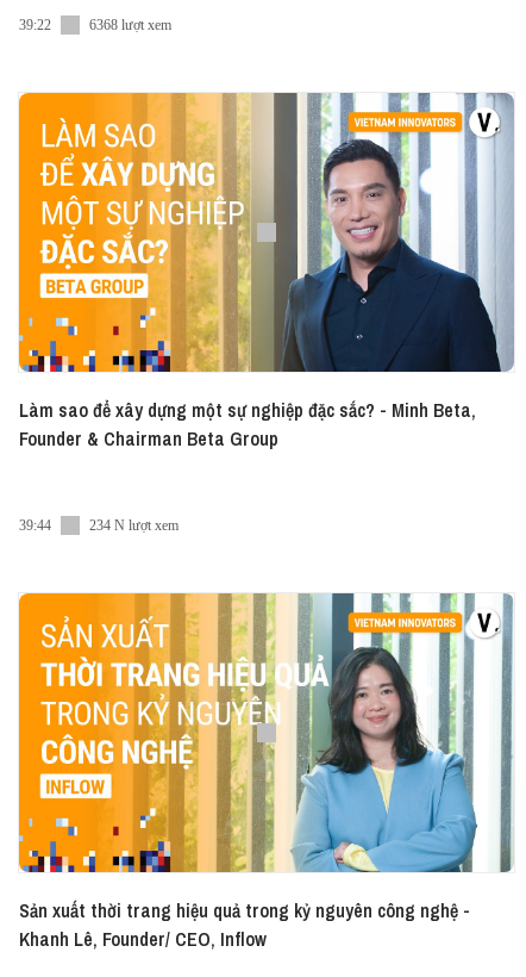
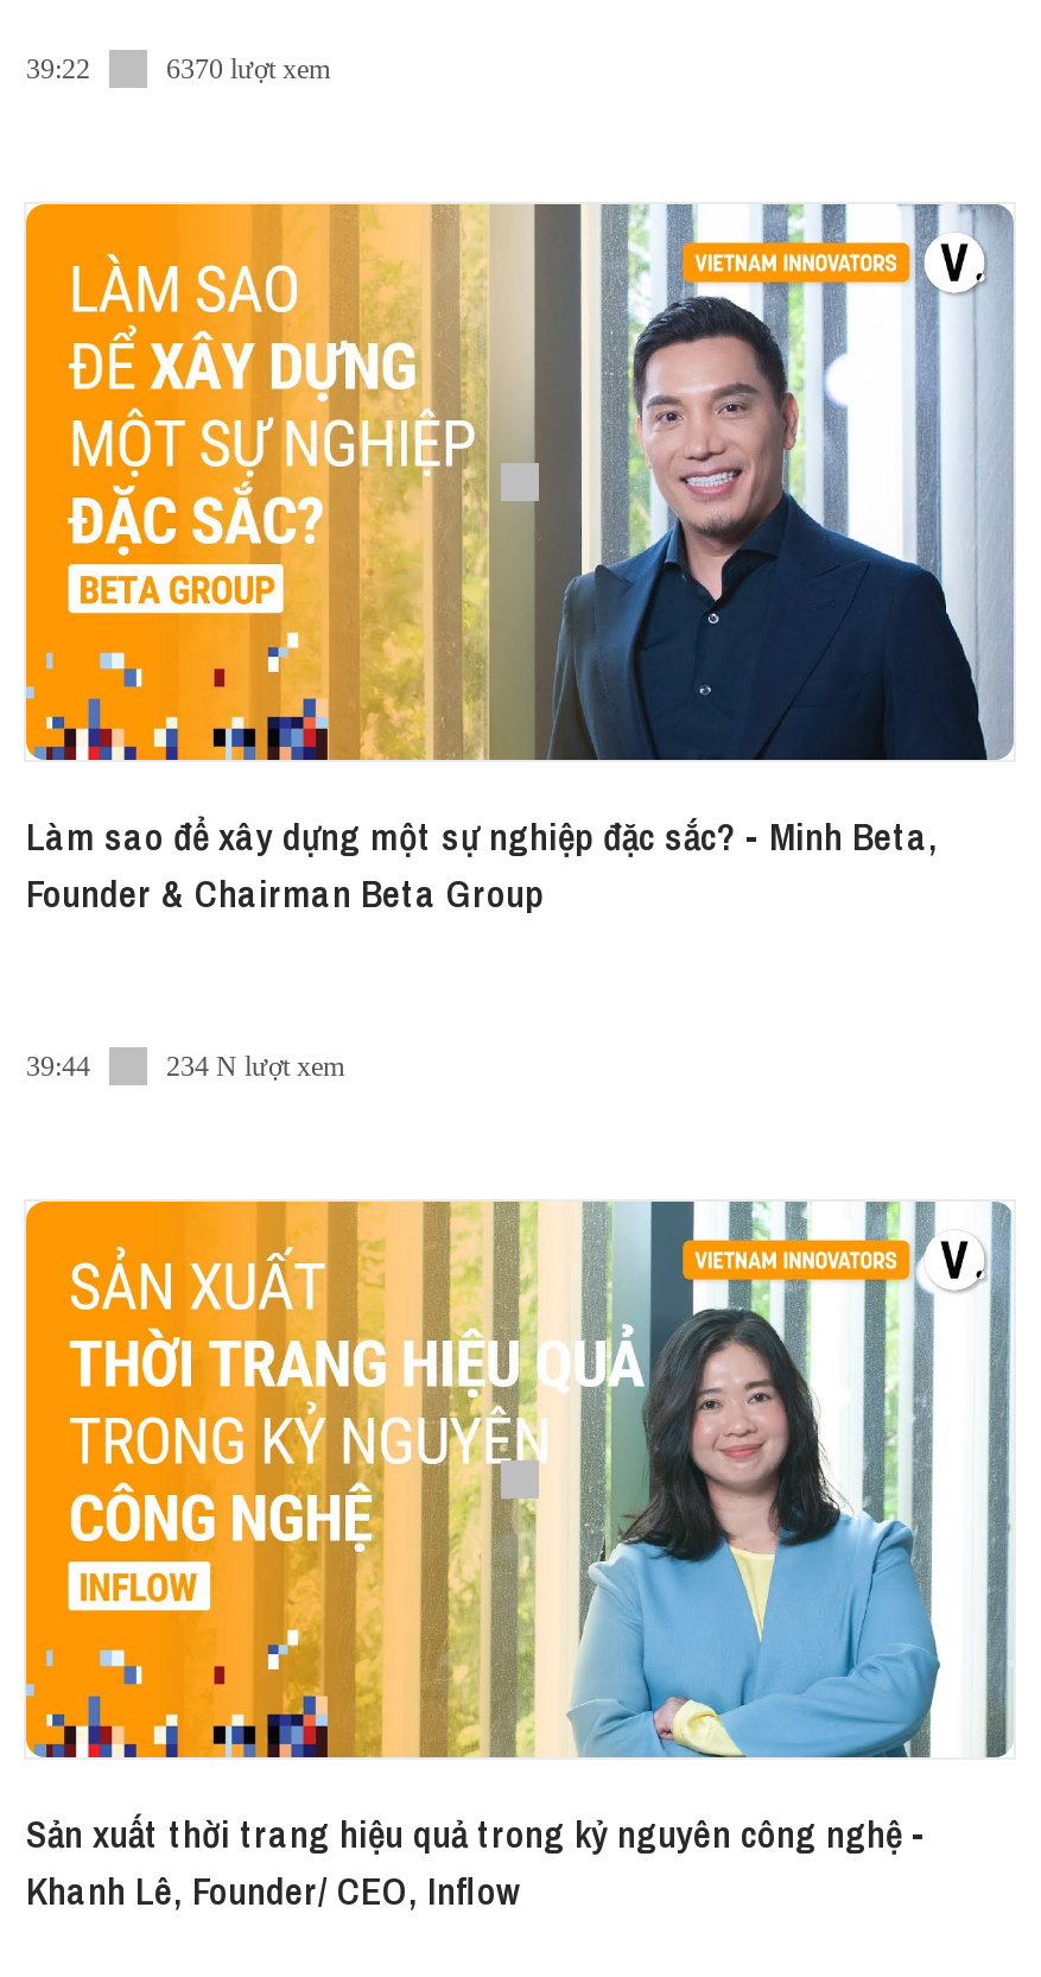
- 6368 lượt xem
+ 6370 lượt xem
